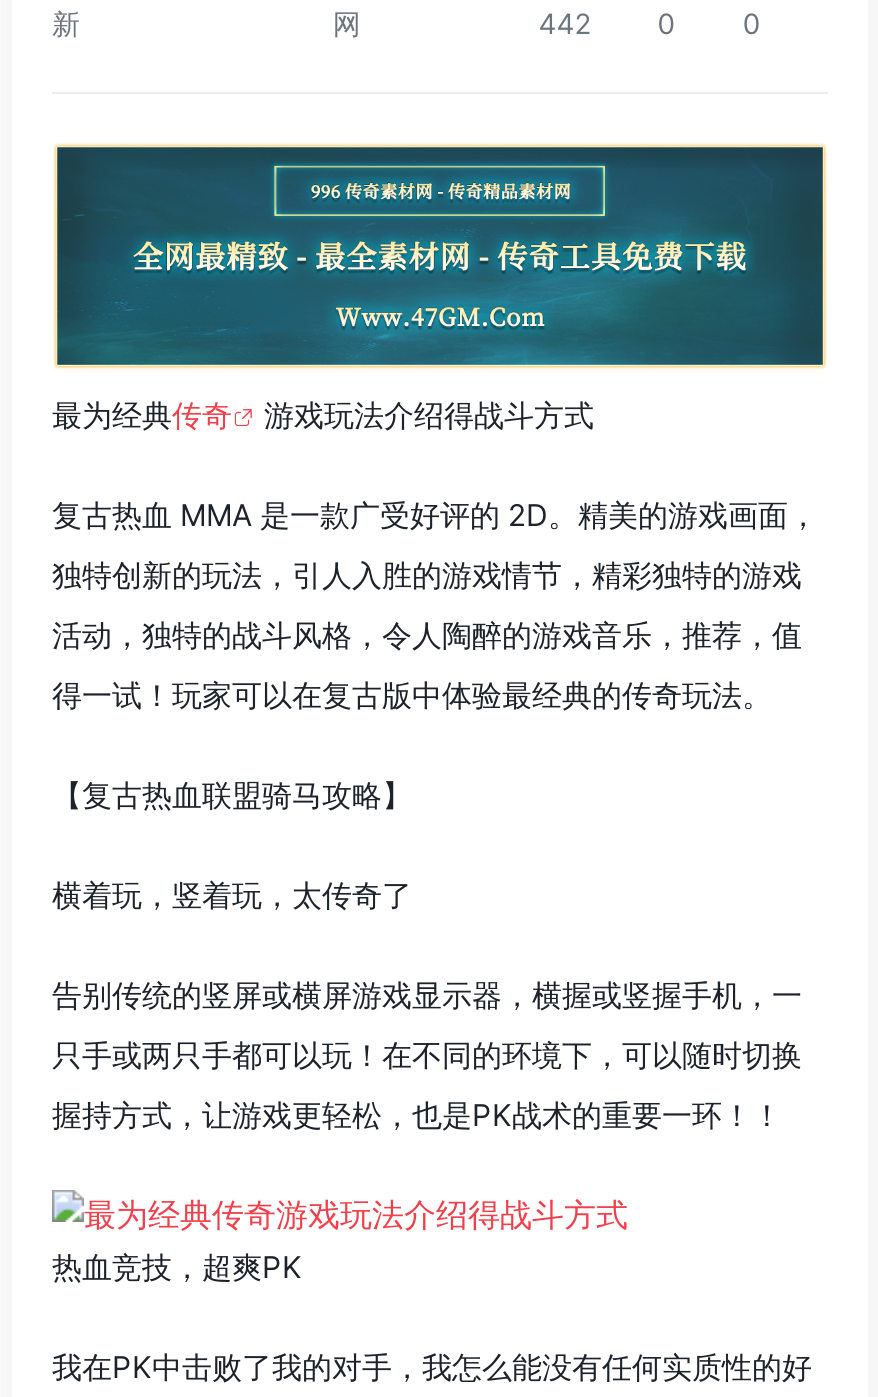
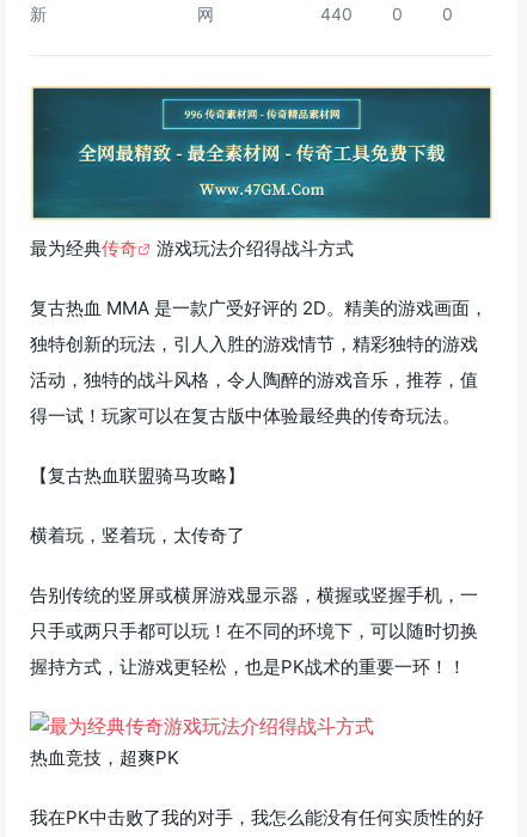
- 442 0 0
+ 440 0 0
